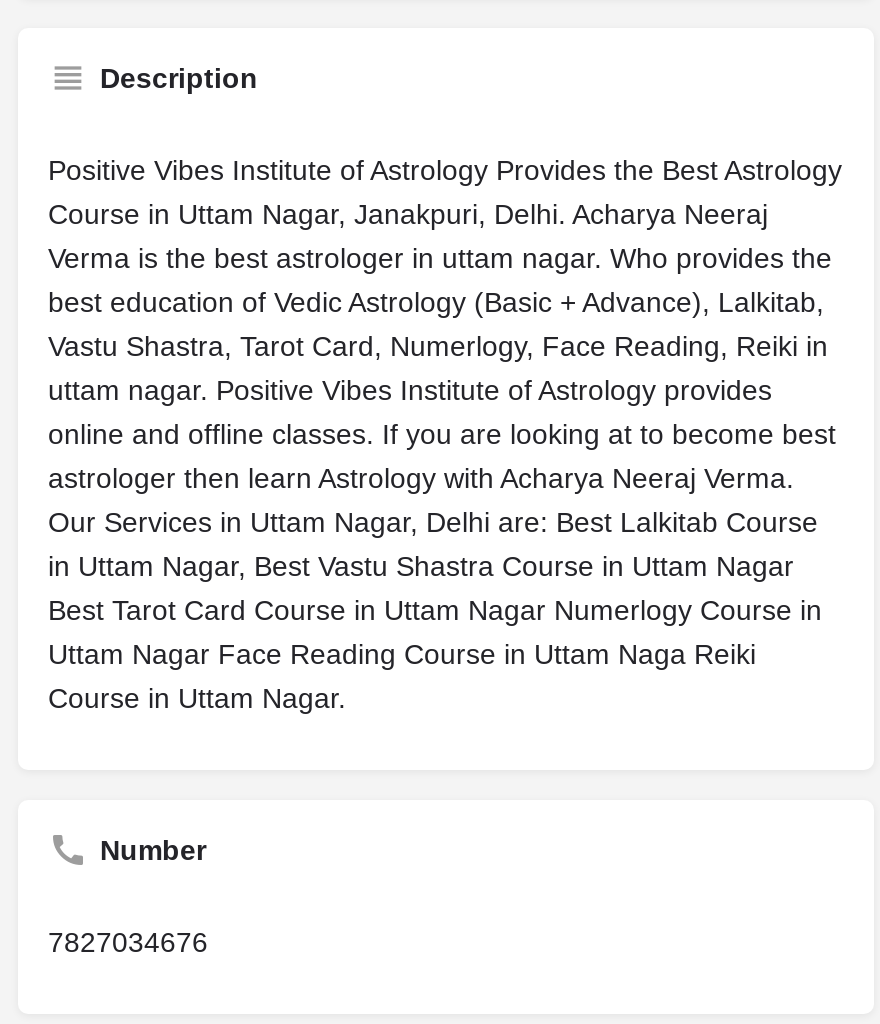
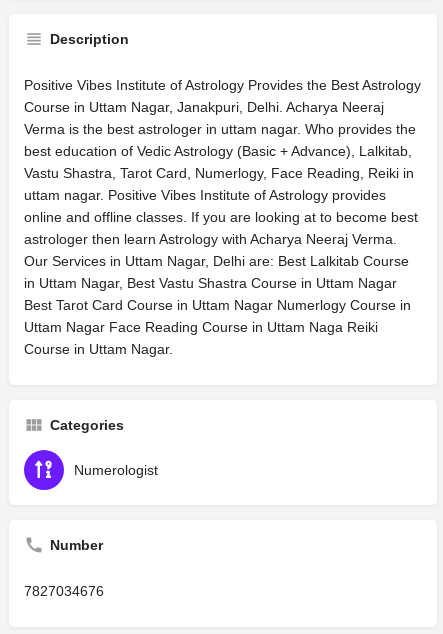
+ [image]
+ Categories
+ Numerologist
